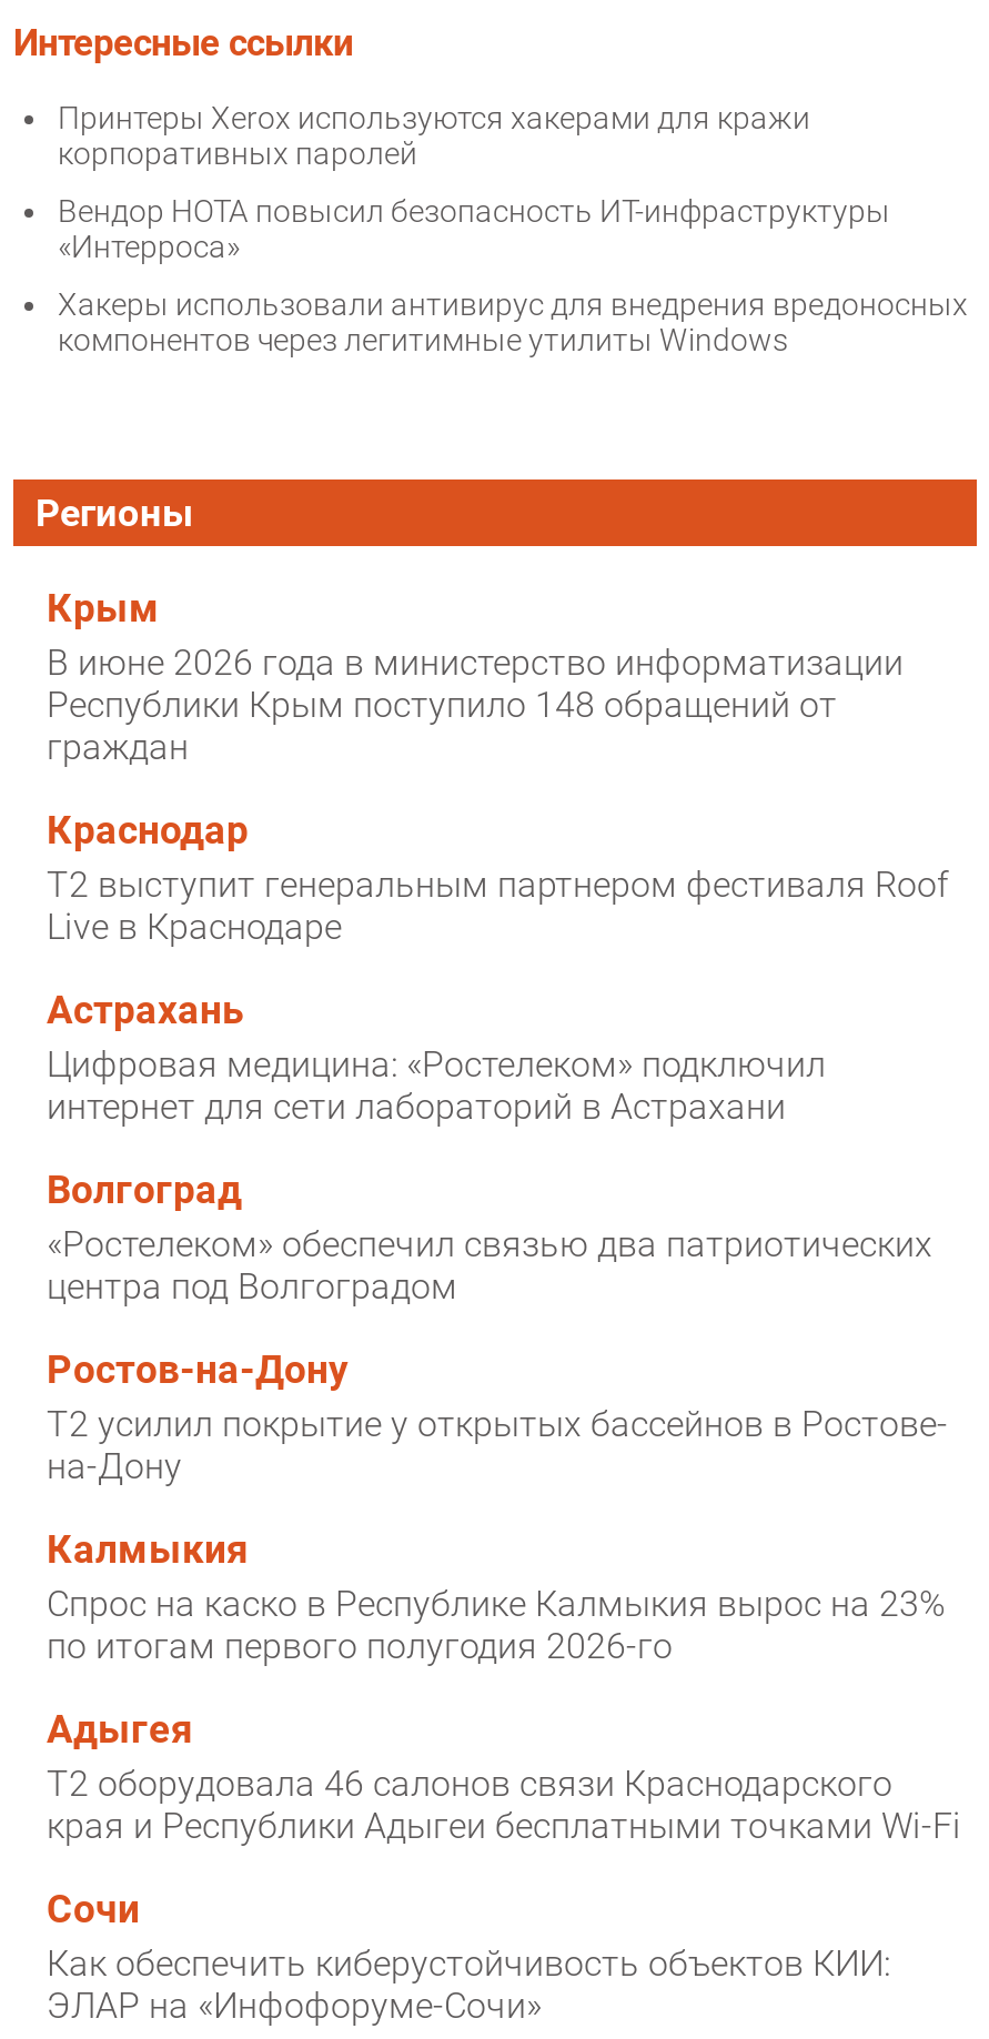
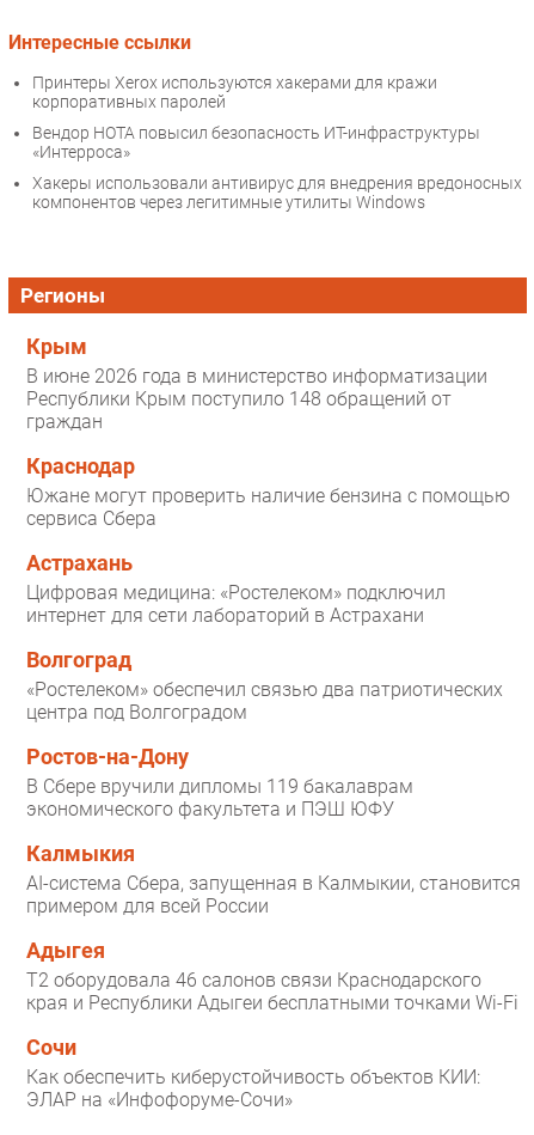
- T2 выступит генеральным партнером фестиваля Roof
- Live в Краснодаре
+ Южане могут проверить наличие бензина с помощью
+ сервиса Сбера

- T2 усилил покрытие у открытых бассейнов в Ростове-
- на-Дону
+ В Сбере вручили дипломы 119 бакалаврам
+ экономического факультета и ПЭШ ЮФУ

- Спрос на каско в Республике Калмыкия вырос на 23%
- по итогам первого полугодия 2026-го
+ AI-система Сбера, запущенная в Калмыкии, становится
+ примером для всей России
